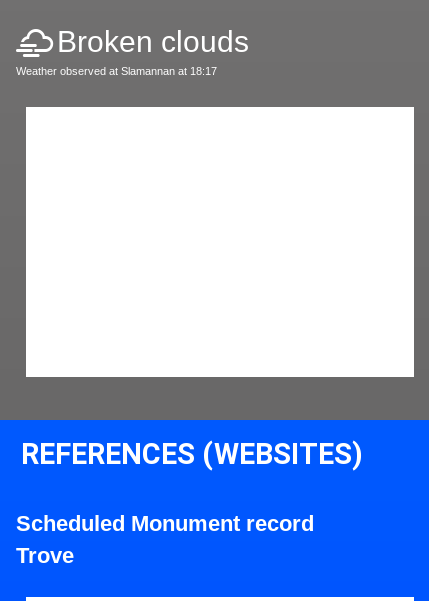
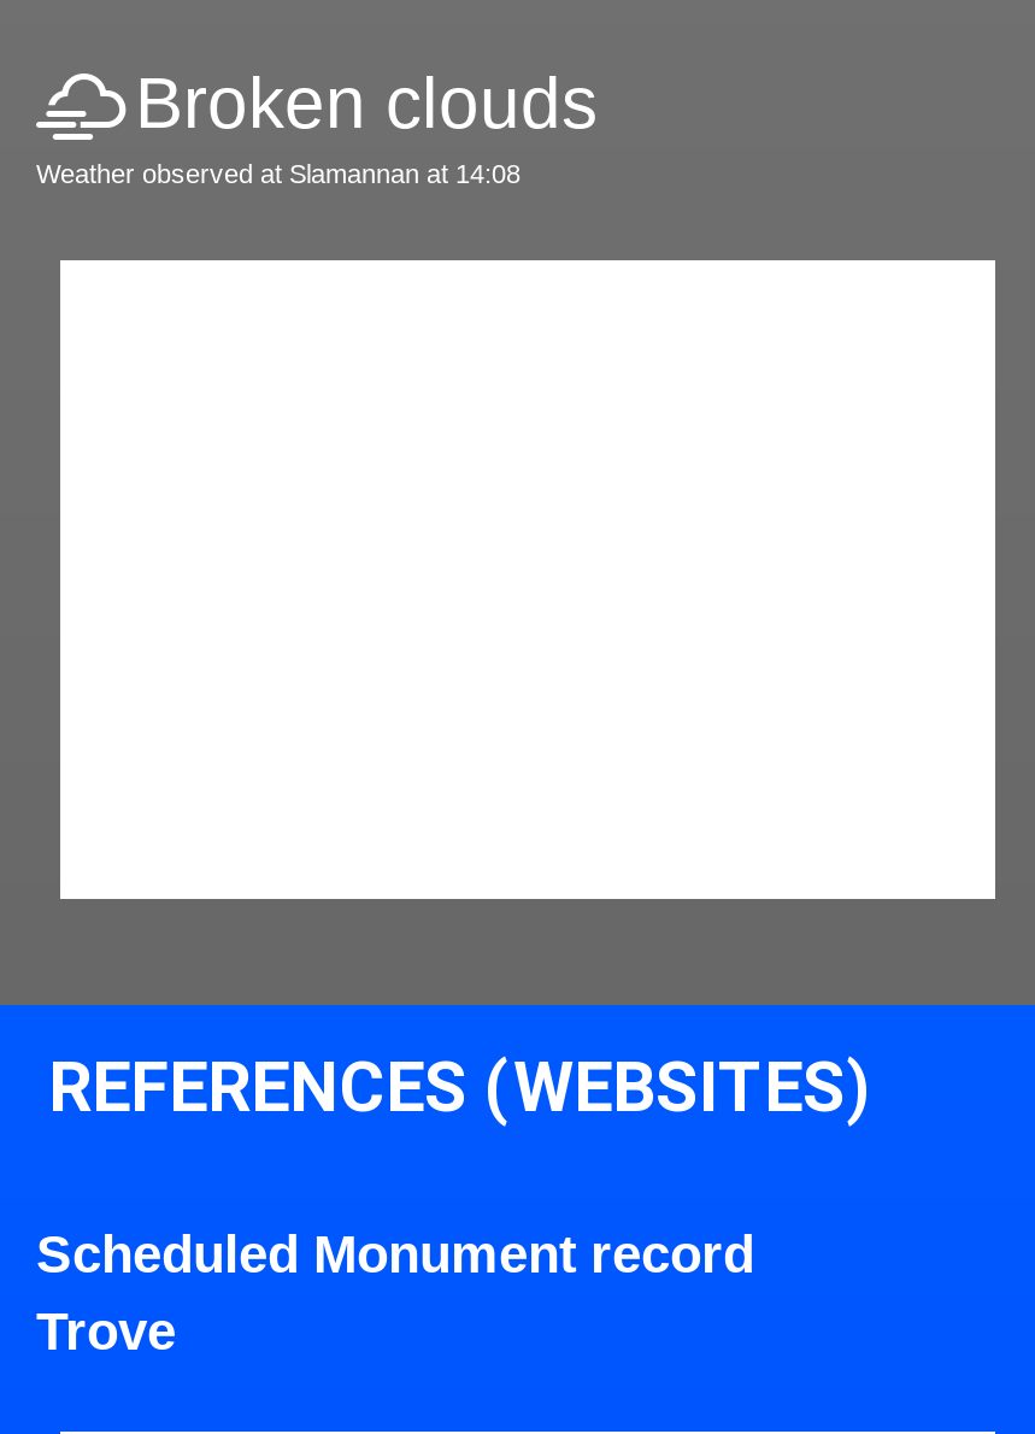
- Weather observed at Slamannan at 18:17
+ Weather observed at Slamannan at 14:08
